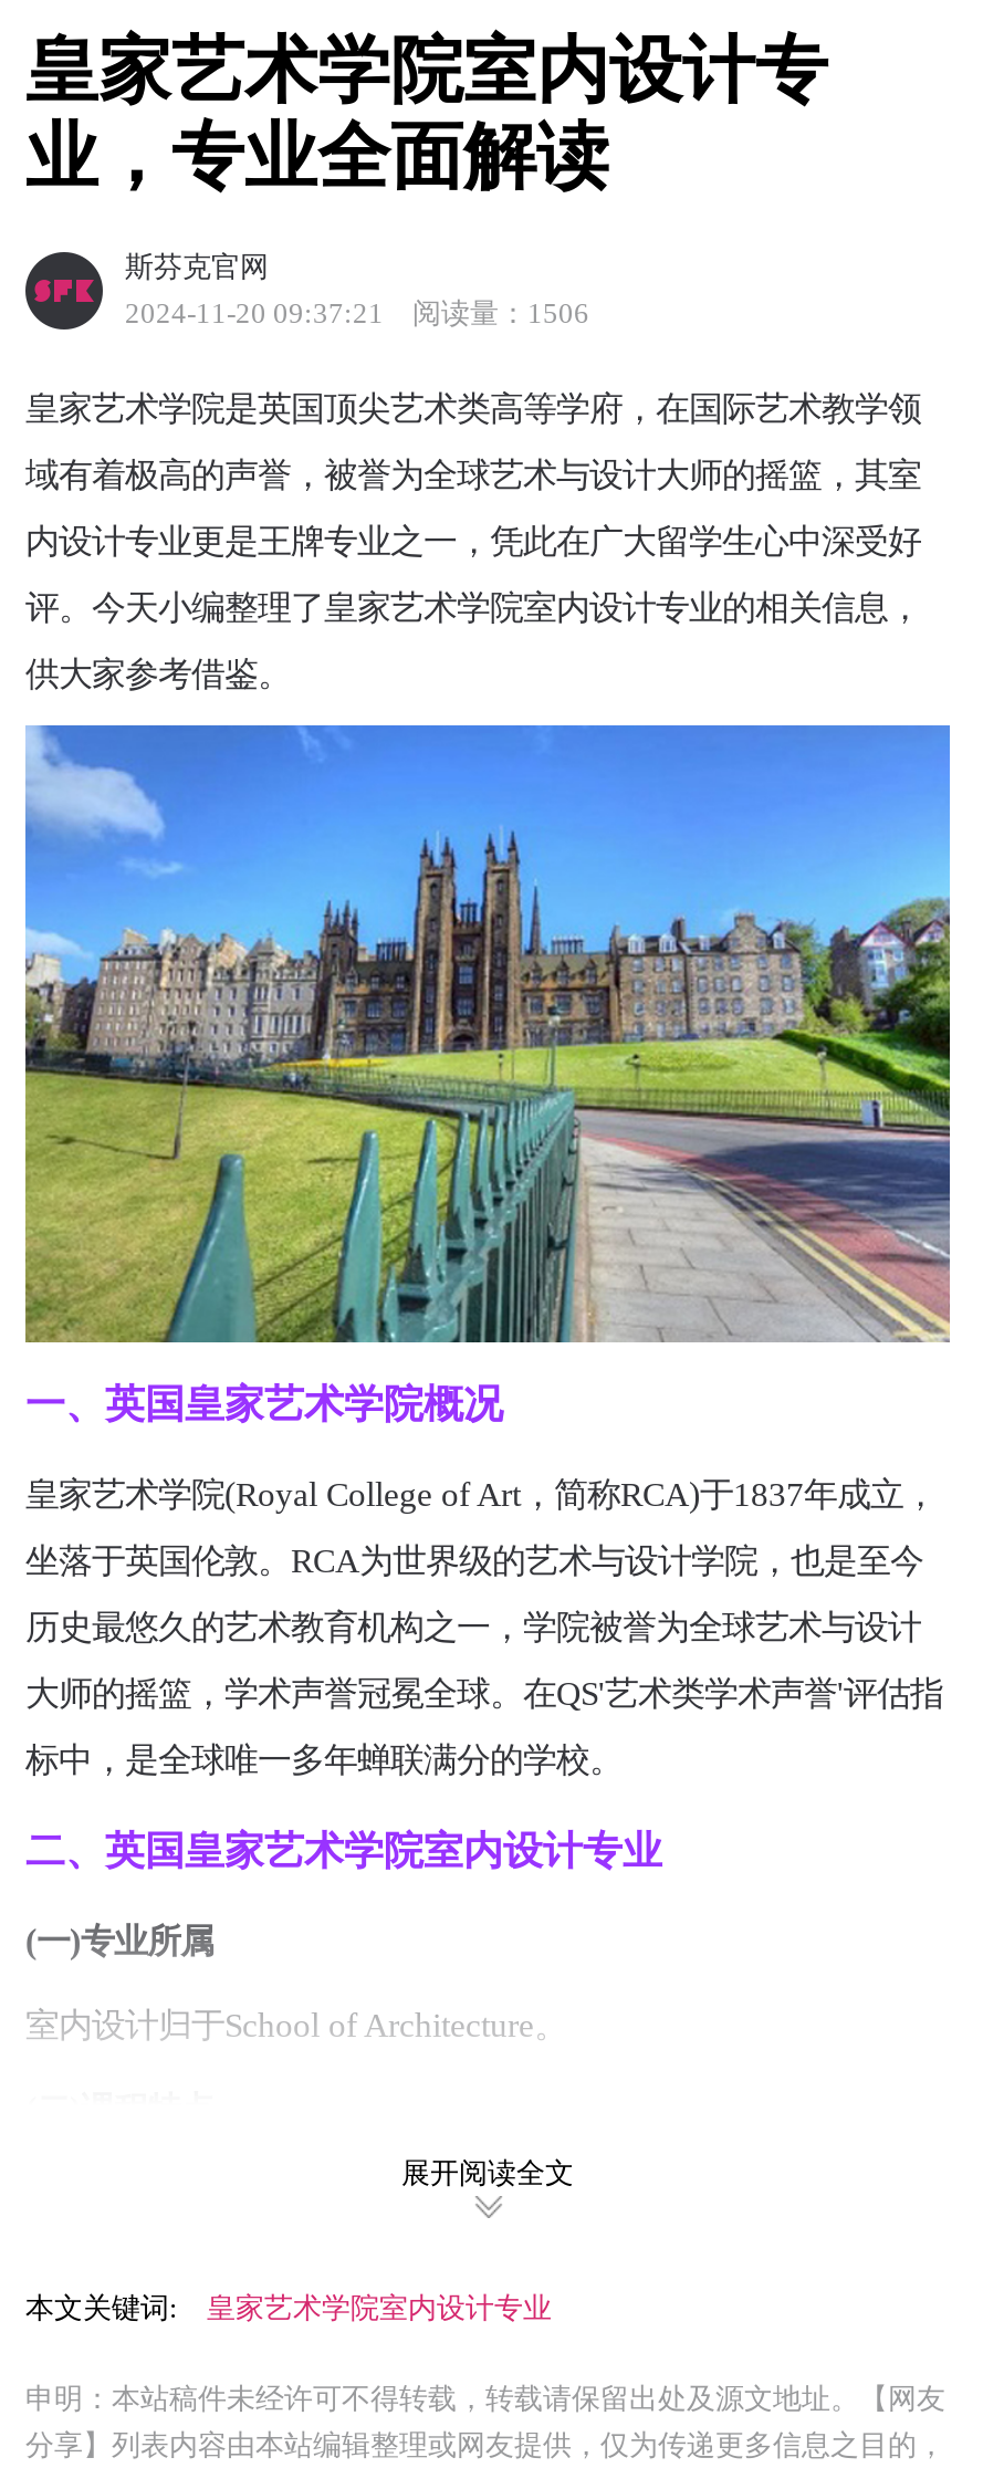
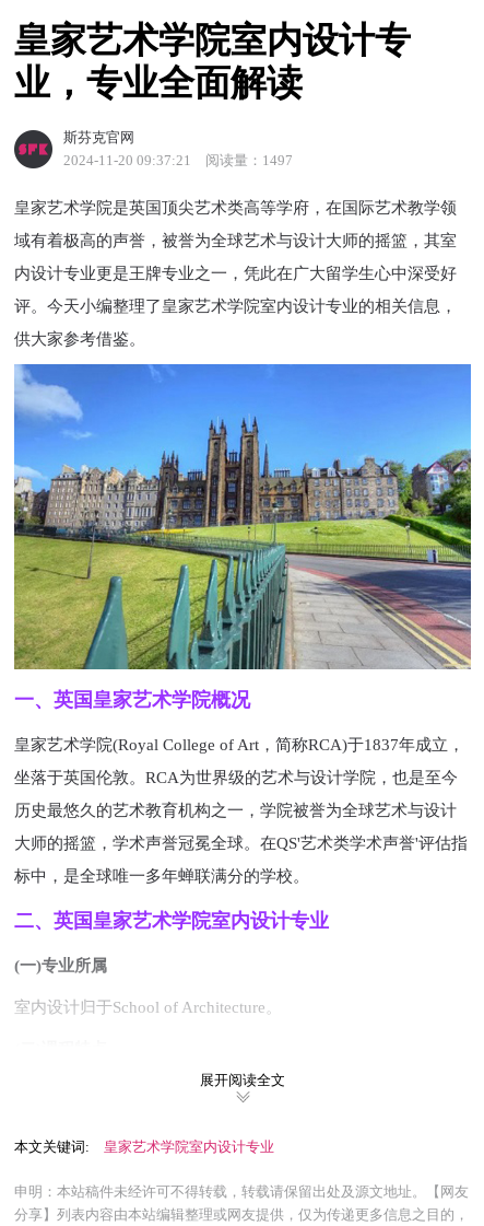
- 2024-11-20 09:37:21 阅读量：1506
+ 2024-11-20 09:37:21 阅读量：1497
